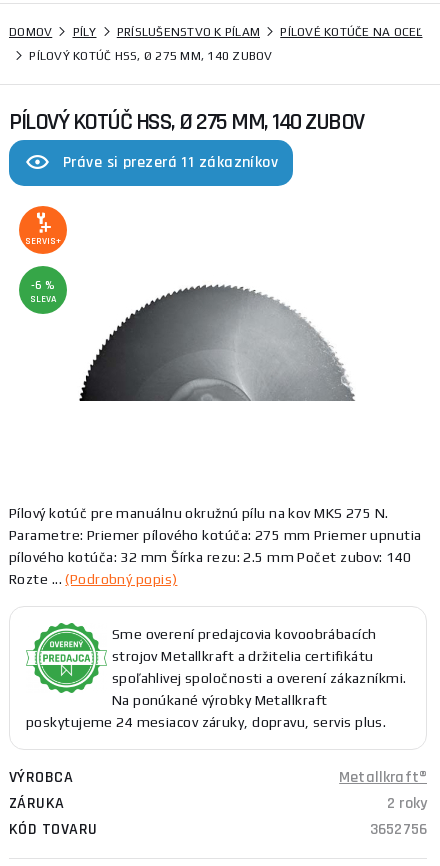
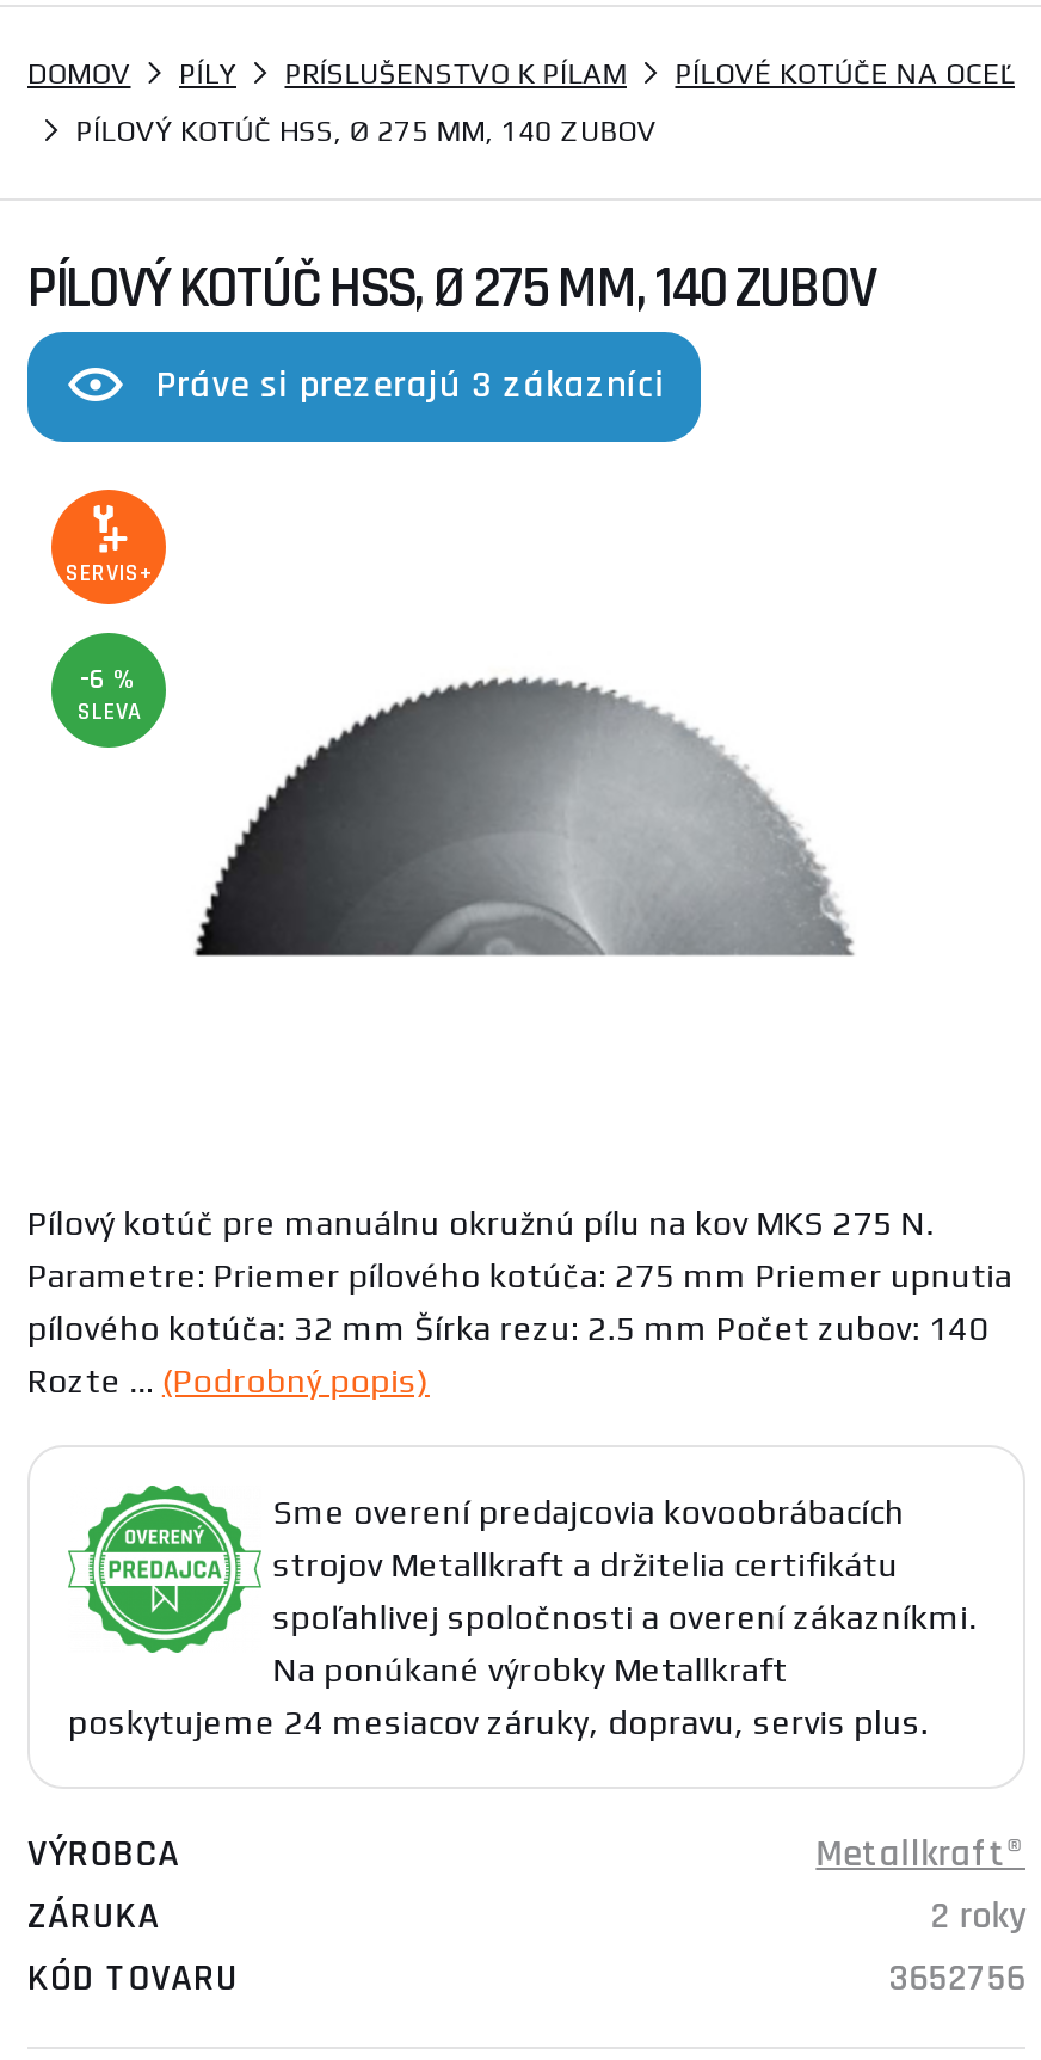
- Práve si prezerá 11 zákazníkov
+ Práve si prezerajú 3 zákazníci
